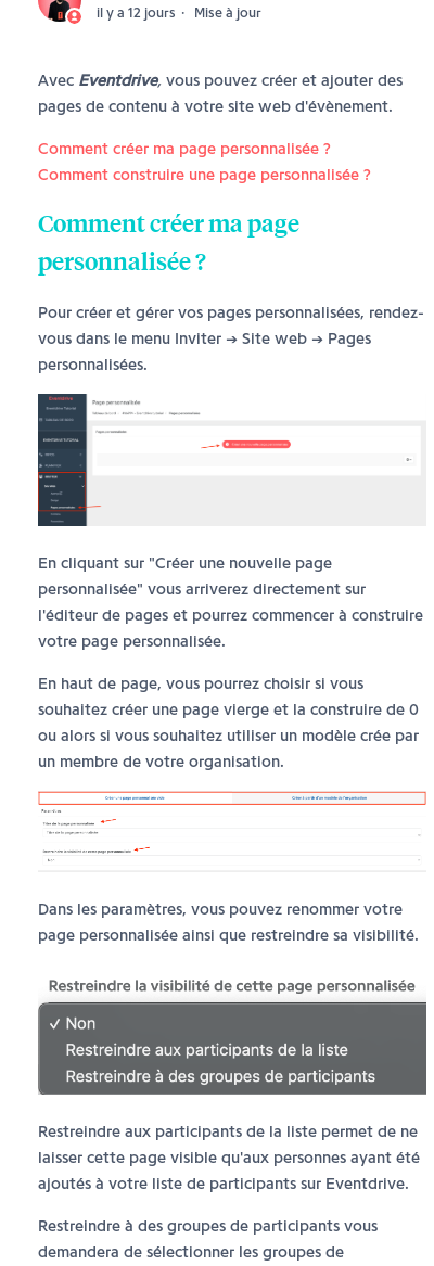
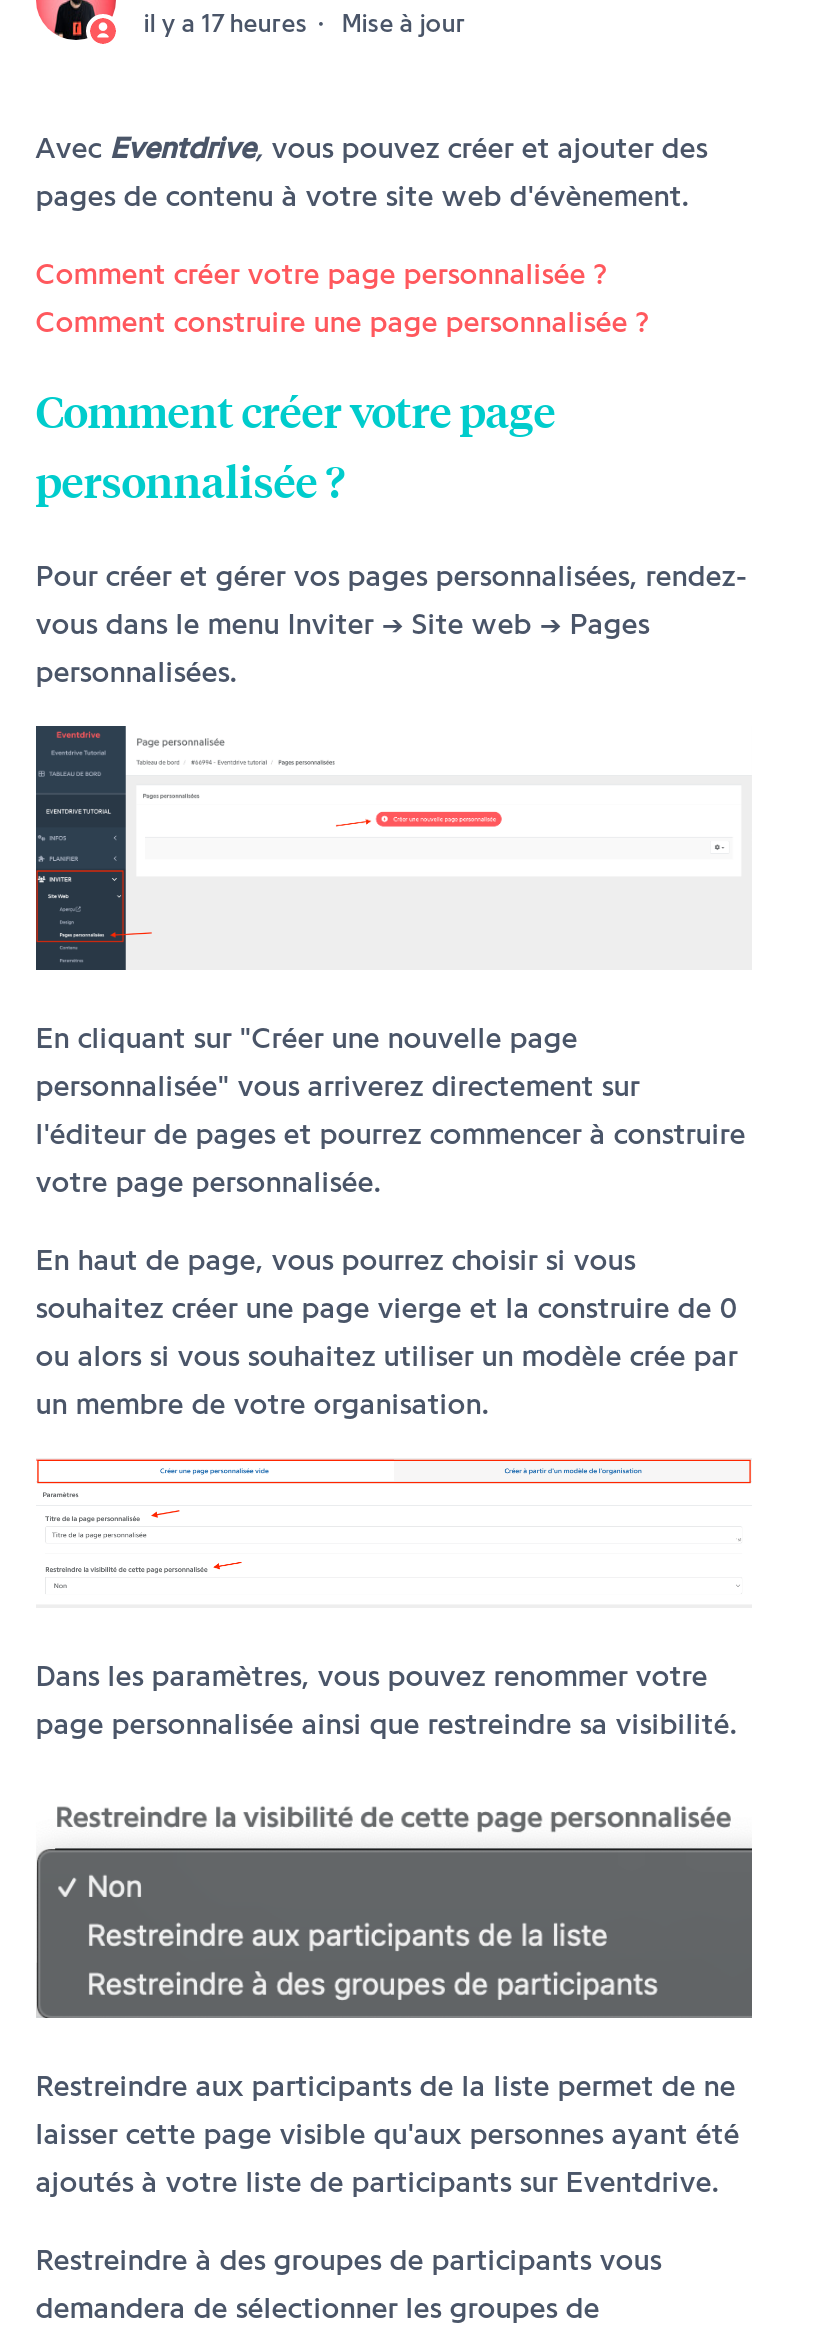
- il y a 12 jours Mise à jour
+ il y a 17 heures Mise à jour

- Comment créer ma page personnalisée ?
+ Comment créer votre page personnalisée ?

- Comment créer ma page
+ Comment créer votre page
